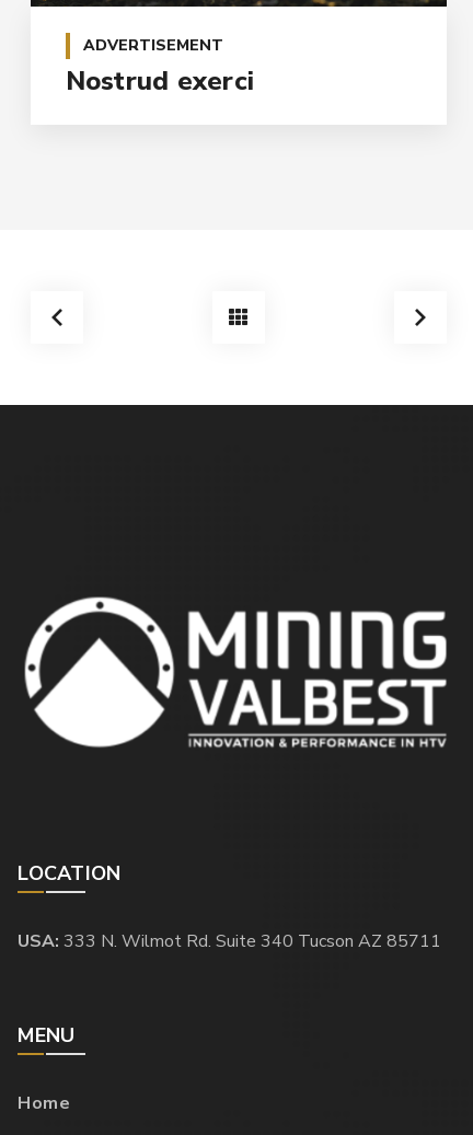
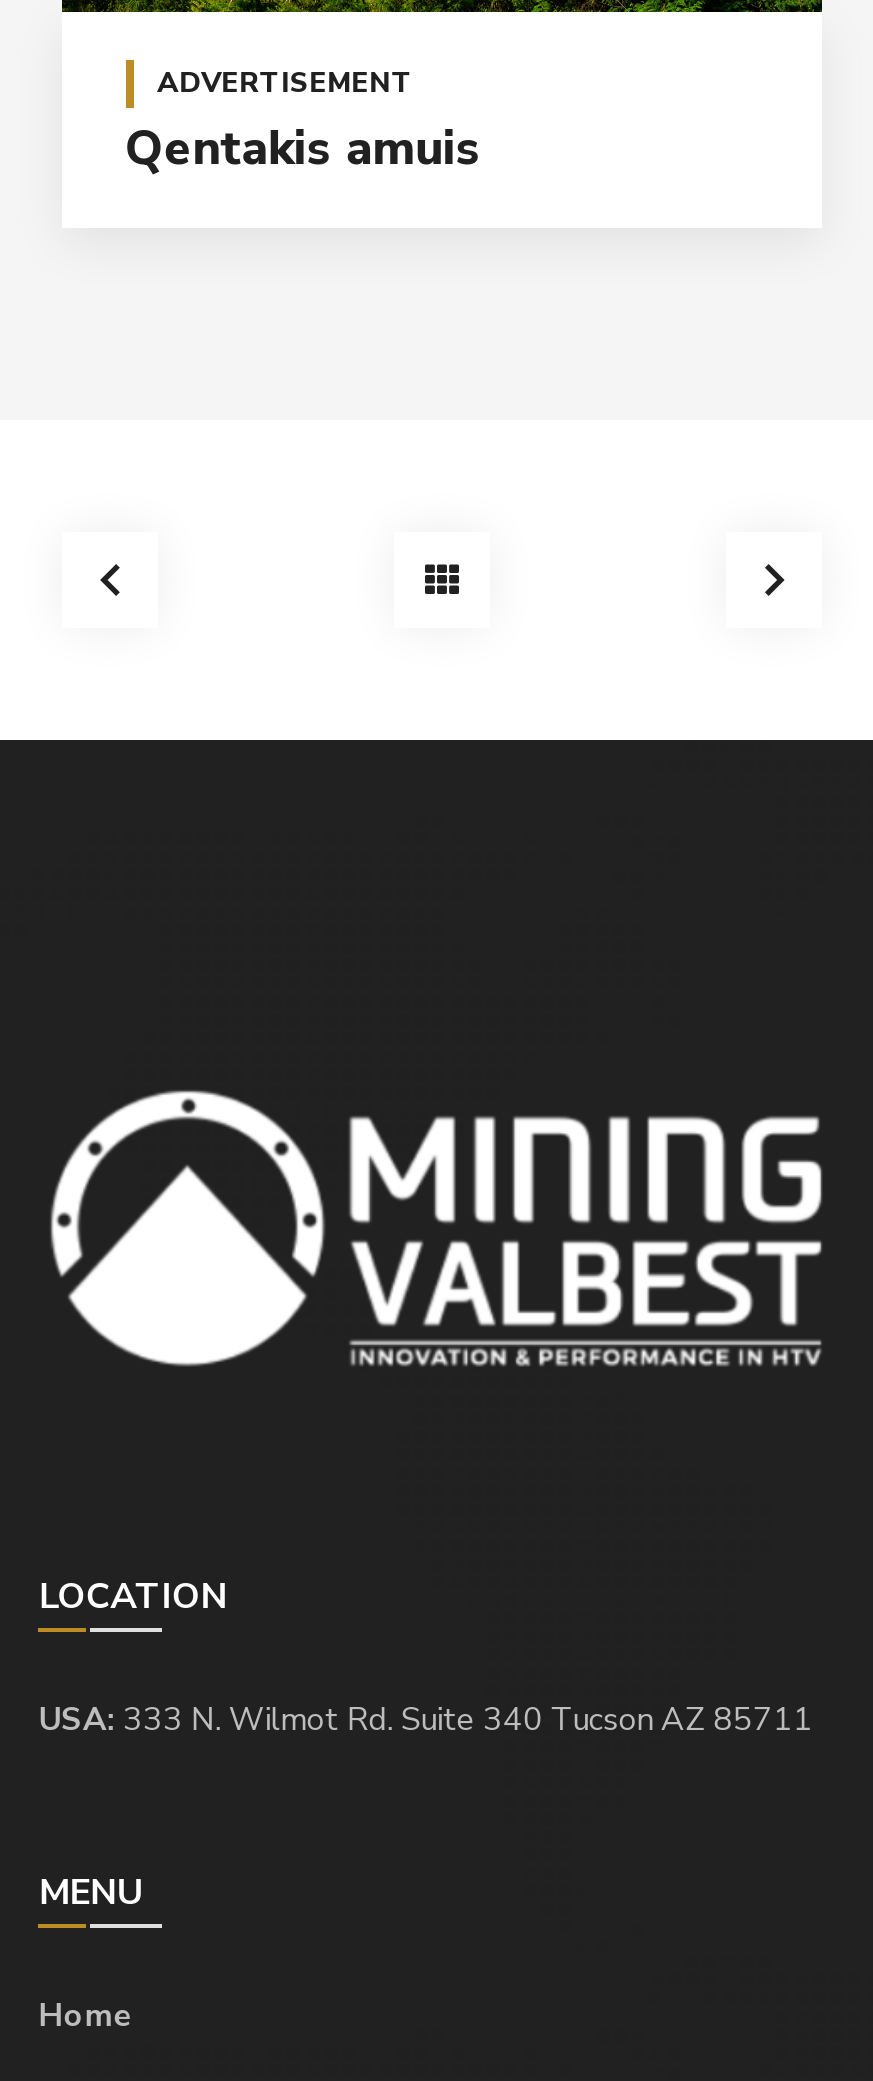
- Nostrud exerci
+ Qentakis amuis
